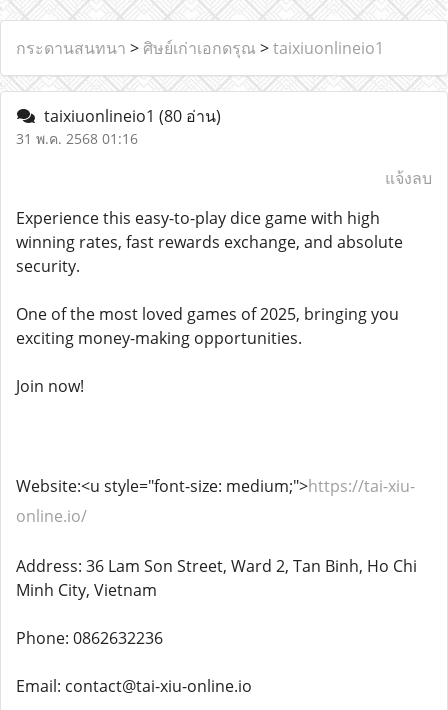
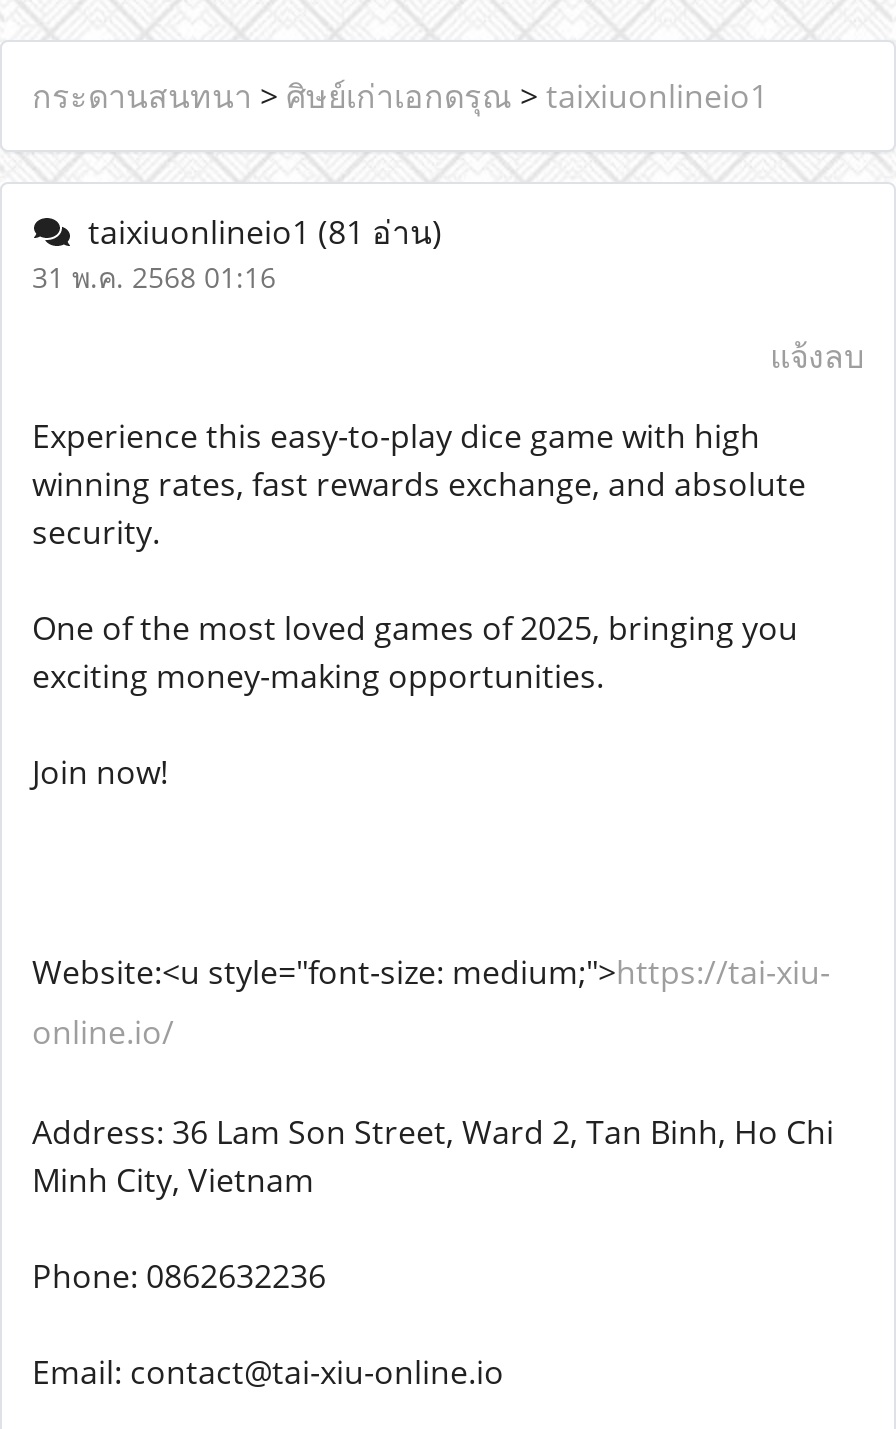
- taixiuonlineio1 (80 อ่าน)
+ taixiuonlineio1 (81 อ่าน)
